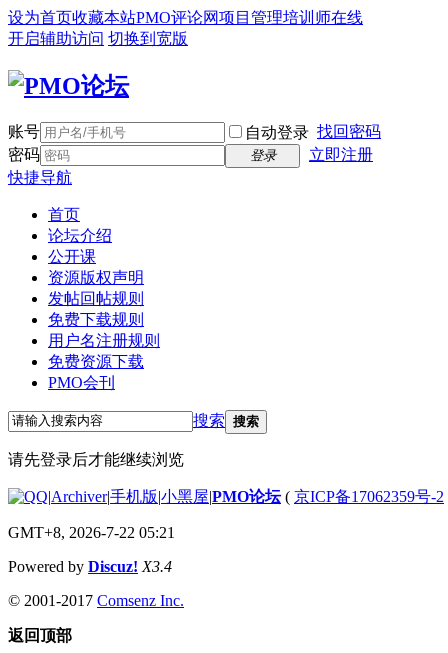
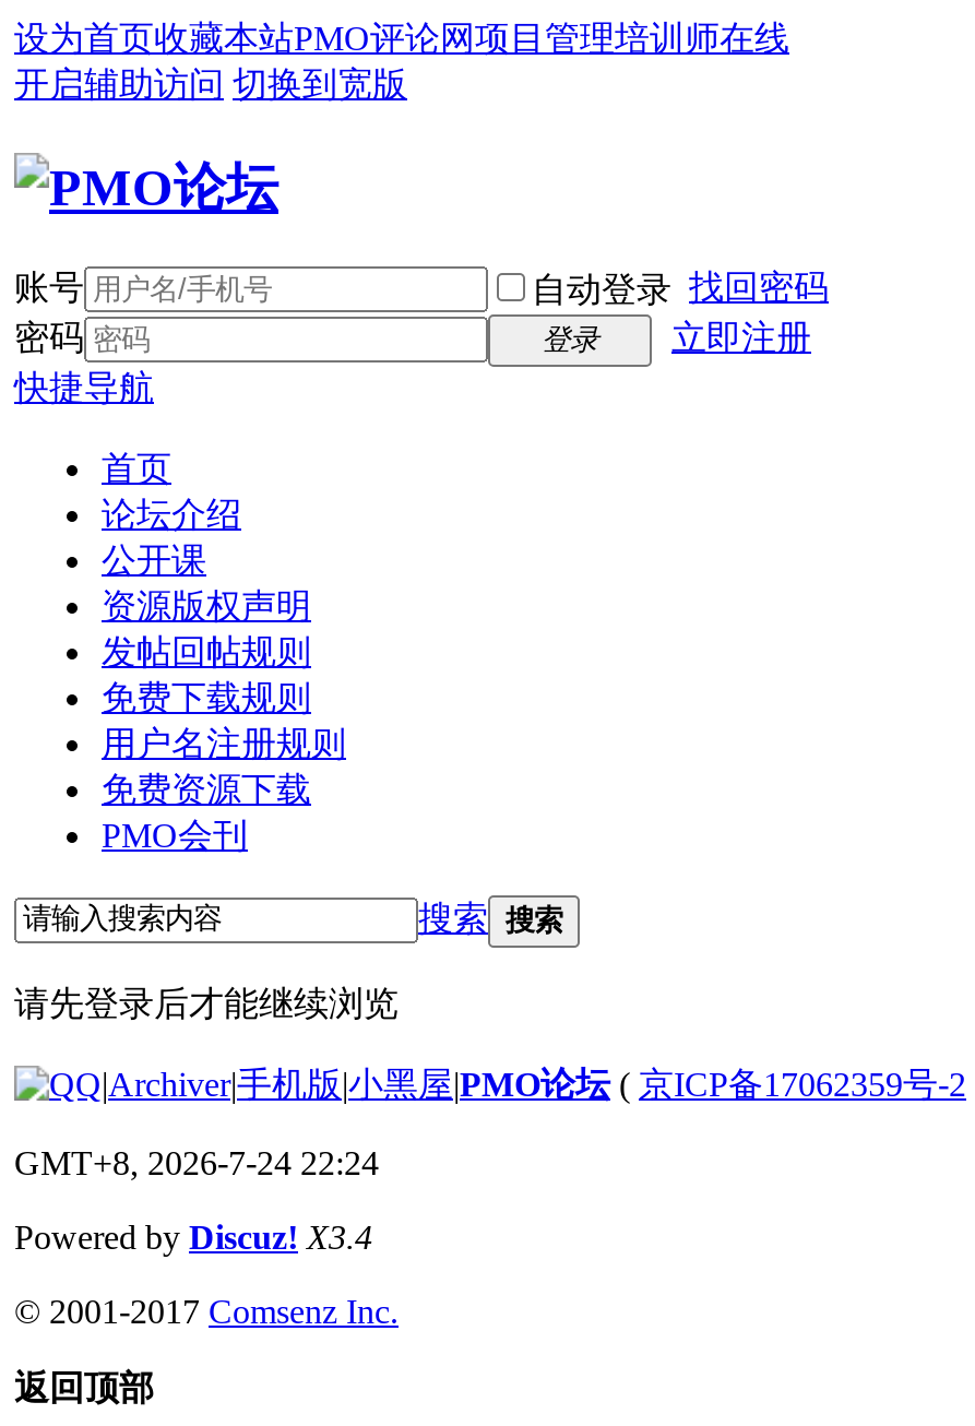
- GMT+8, 2026-7-22 05:21
+ GMT+8, 2026-7-24 22:24
